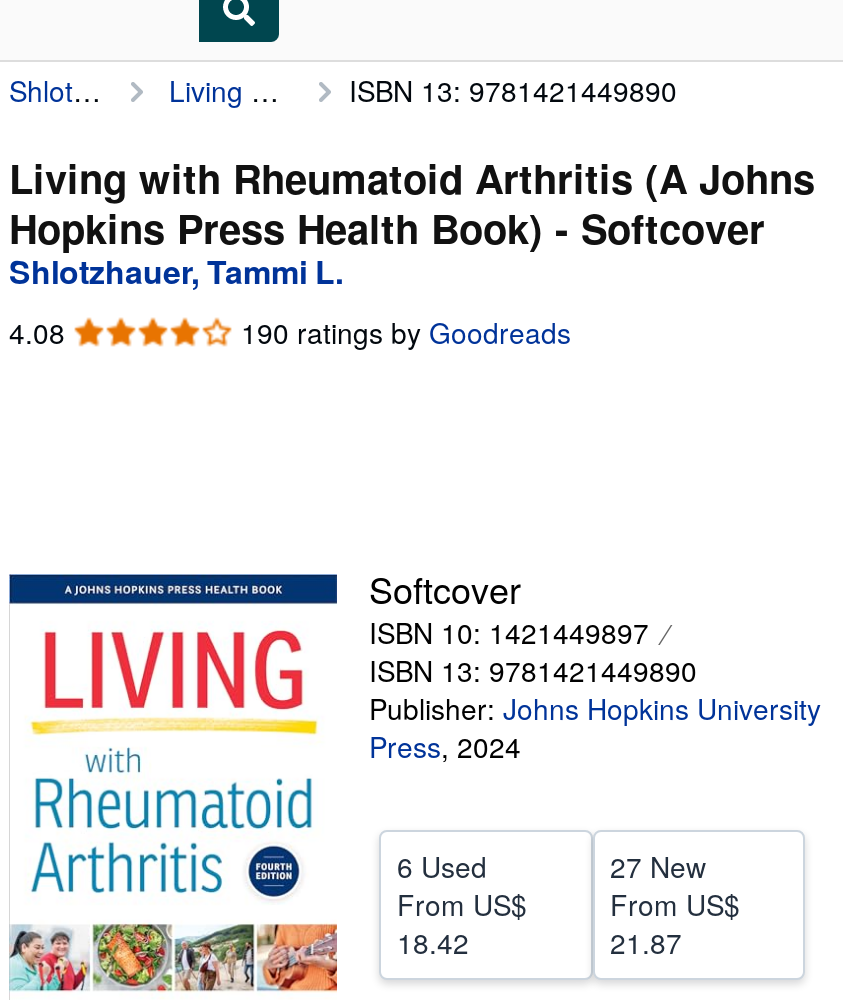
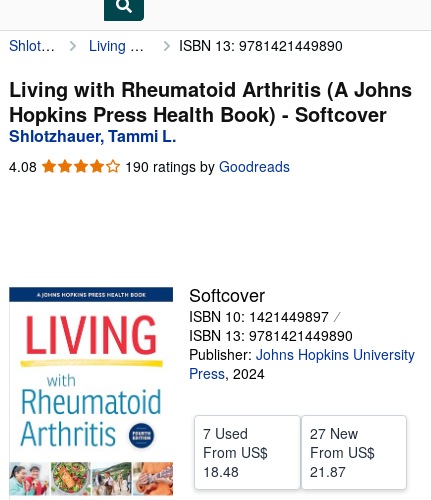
- 6 Used
+ 7 Used

- 18.42
+ 18.48
